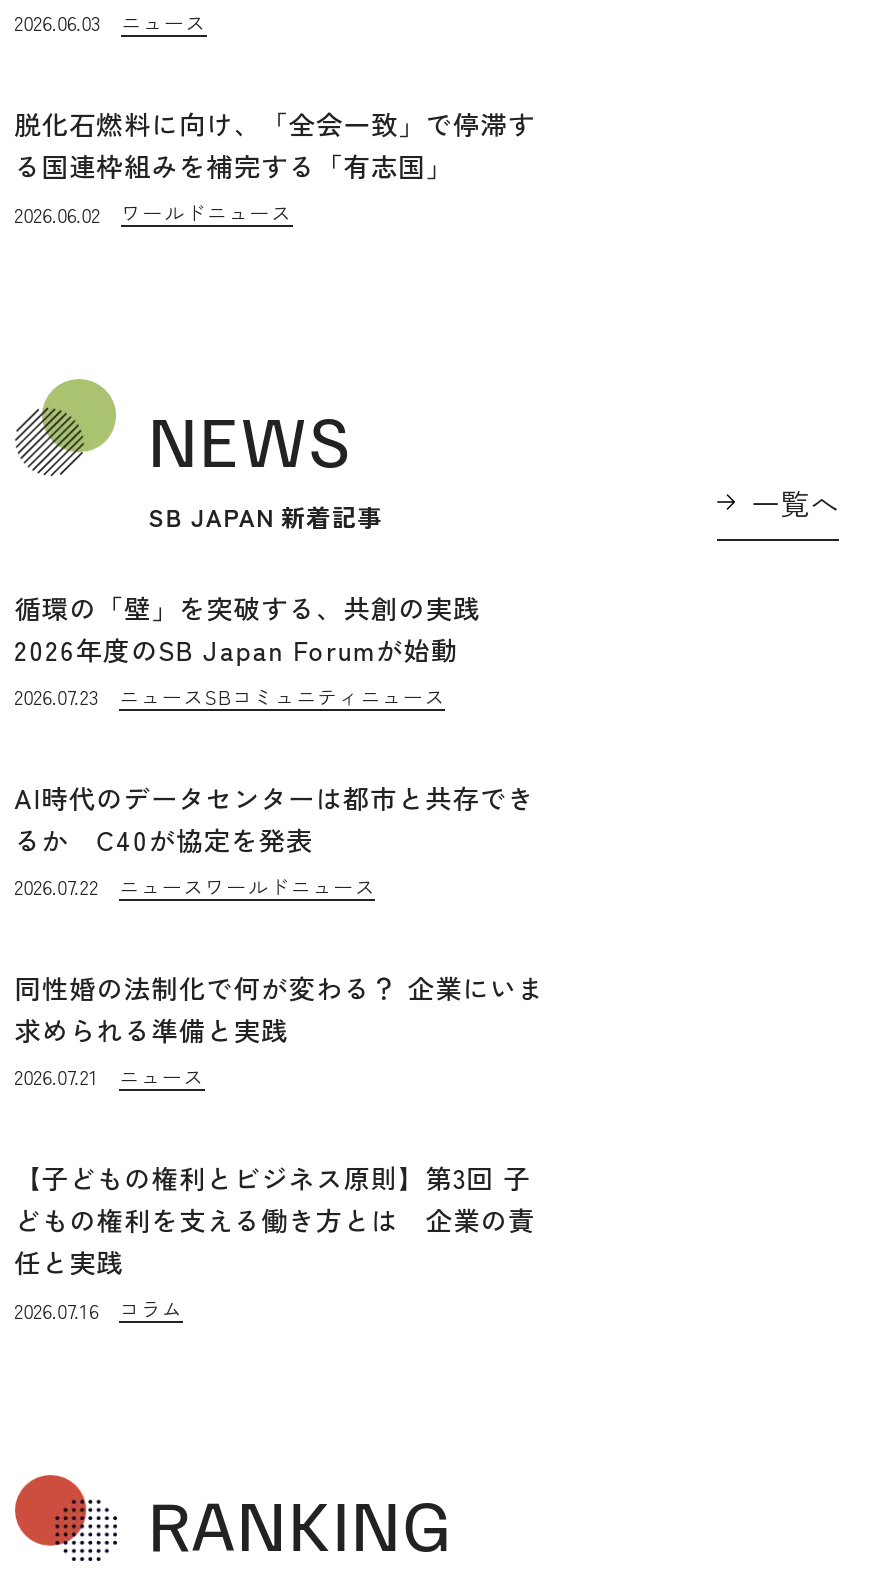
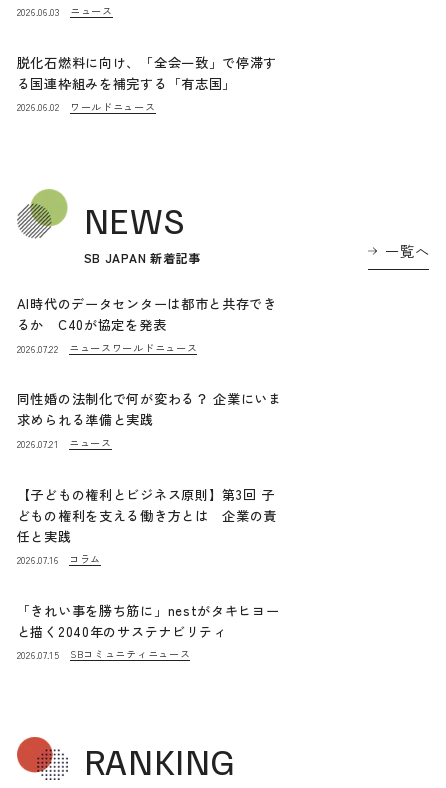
- 循環の「壁」を突破する、共創の実践
- 2026年度のSB Japan Forumが始動
- 2026.07.23
- ニュースSBコミュニティニュース

moved up: AI時代のデータセンターは都市と共存でき | るか C40が協定を発表 | 2026.07.22 | ... | 2026.07.16 | コラム

+ 「きれい事を勝ち筋に」nestがタキヒヨー
+ と描く2040年のサステナビリティ
+ 2026.07.15
+ SBコミュニティニュース
